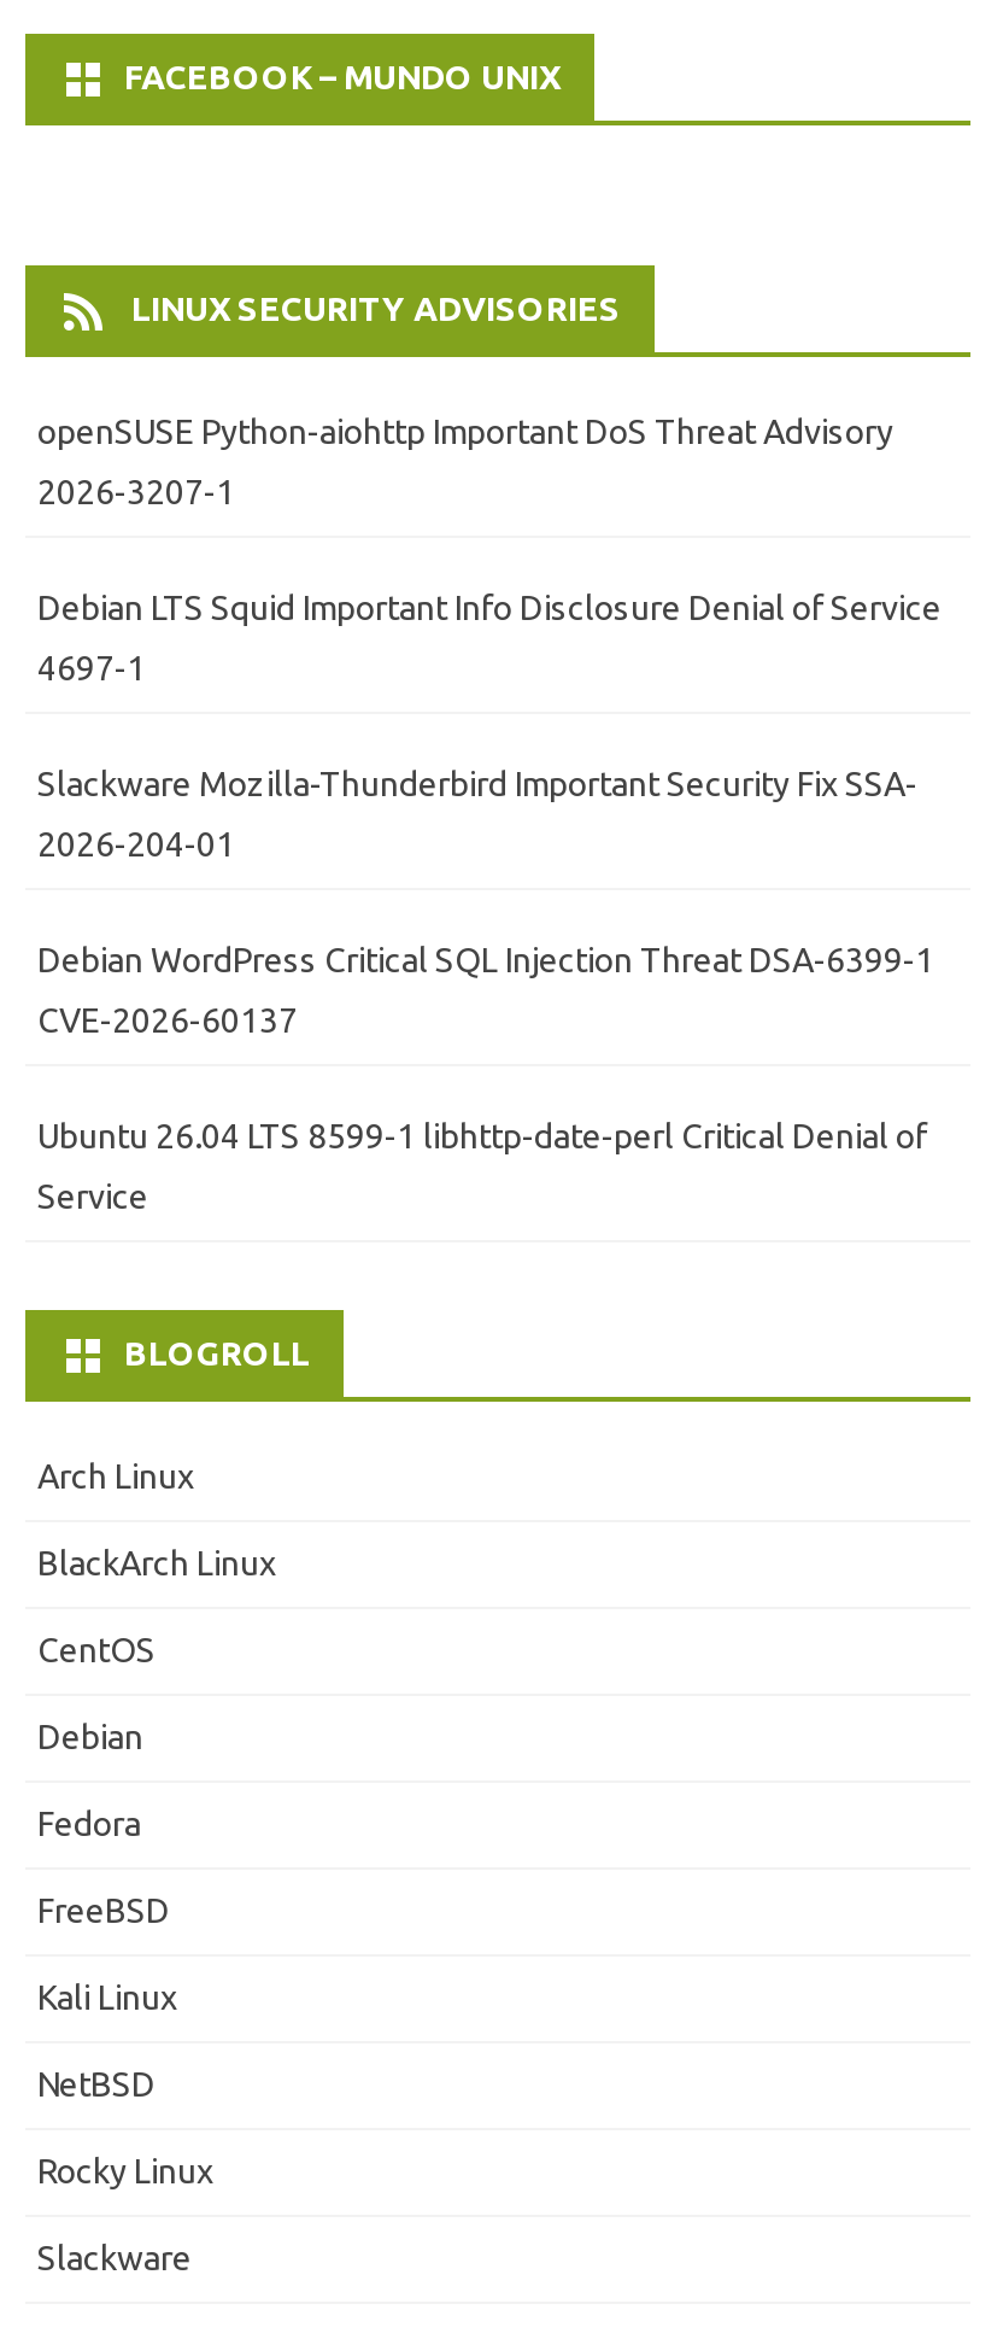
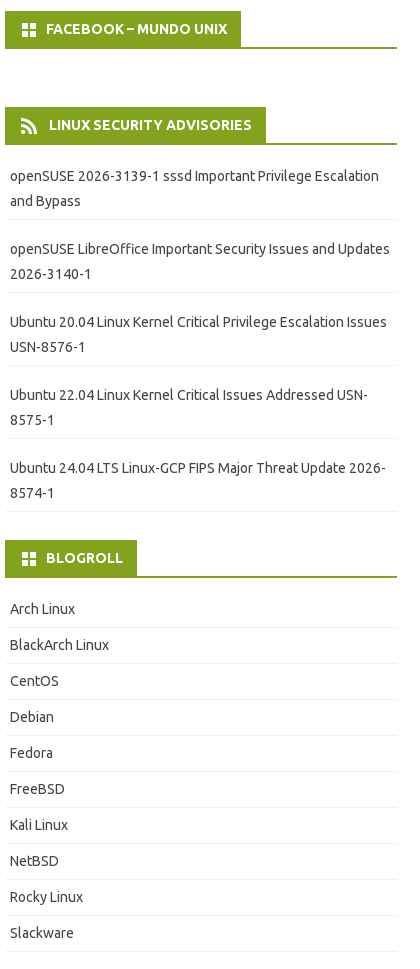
- openSUSE Python-aiohttp Important DoS Threat Advisory
+ openSUSE 2026-3139-1 sssd Important Privilege Escalation

- 2026-3207-1
+ and Bypass

- Debian LTS Squid Important Info Disclosure Denial of Service
+ openSUSE LibreOffice Important Security Issues and Updates

- 4697-1
+ 2026-3140-1

- Slackware Mozilla-Thunderbird Important Security Fix SSA-
+ Ubuntu 20.04 Linux Kernel Critical Privilege Escalation Issues

- 2026-204-01
+ USN-8576-1

- Debian WordPress Critical SQL Injection Threat DSA-6399-1
+ Ubuntu 22.04 Linux Kernel Critical Issues Addressed USN-

- CVE-2026-60137
+ 8575-1

- Ubuntu 26.04 LTS 8599-1 libhttp-date-perl Critical Denial of
+ Ubuntu 24.04 LTS Linux-GCP FIPS Major Threat Update 2026-

- Service
+ 8574-1
